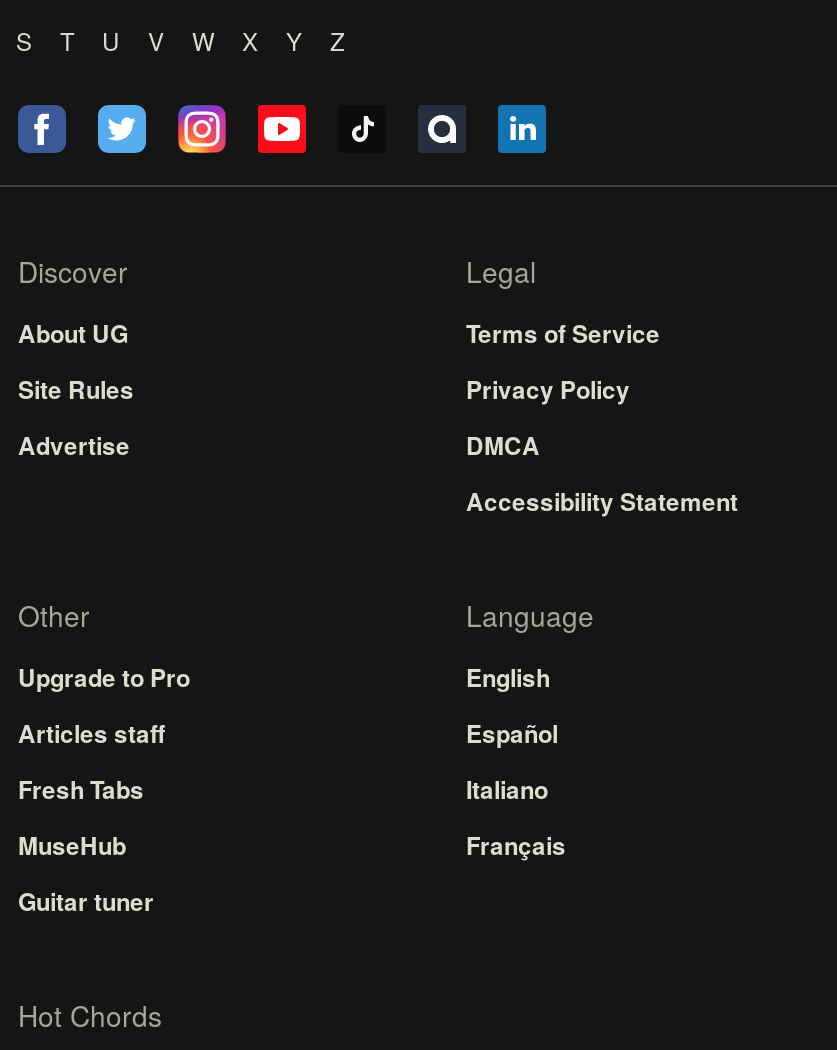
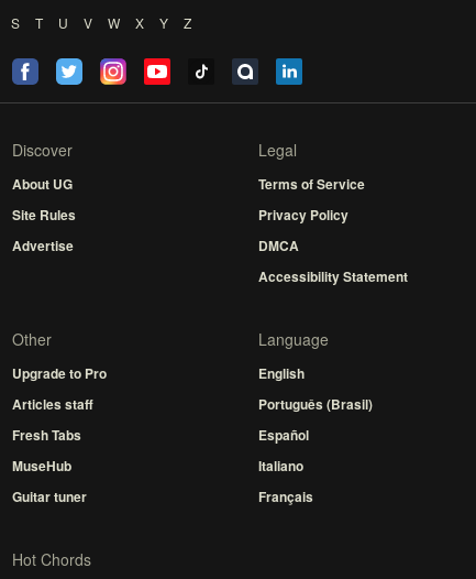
moved down: Español | Italiano | Français

+ Português (Brasil)
